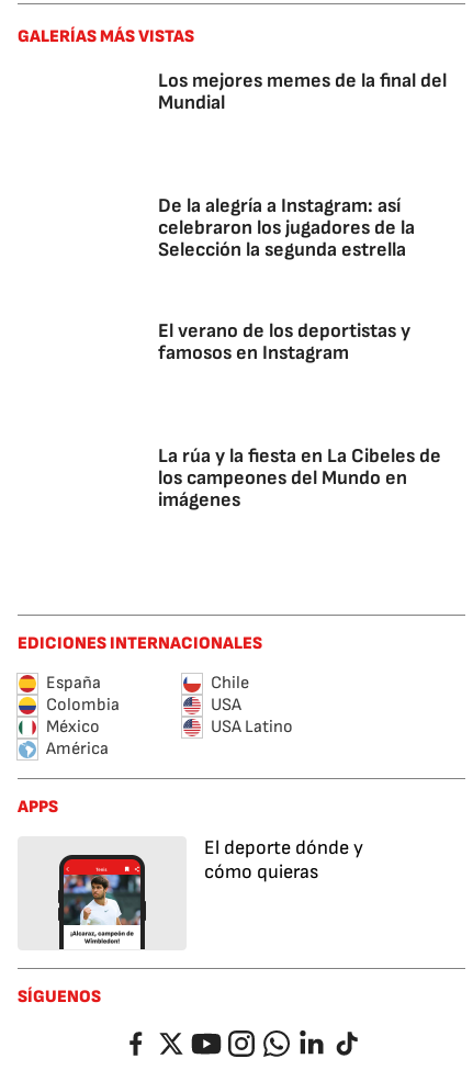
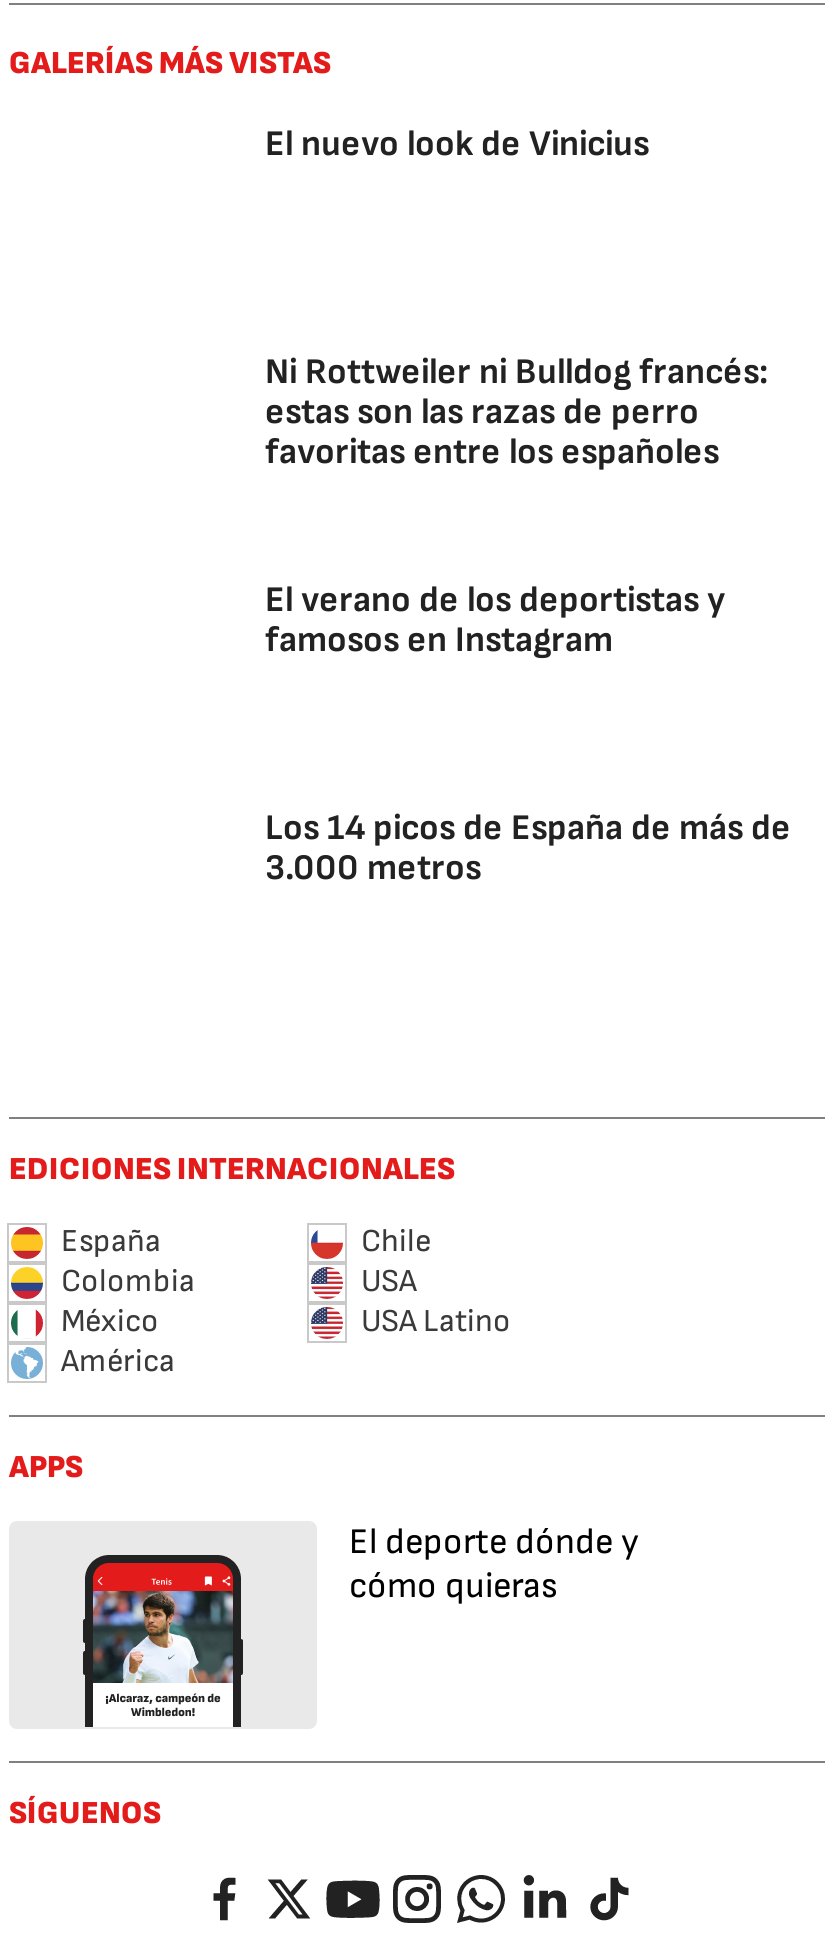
- Los mejores memes de la final del
- Mundial
+ El nuevo look de Vinicius

- De la alegría a Instagram: así
- celebraron los jugadores de la
- Selección la segunda estrella
+ Ni Rottweiler ni Bulldog francés:
+ estas son las razas de perro
+ favoritas entre los españoles

- La rúa y la fiesta en La Cibeles de
- los campeones del Mundo en
- imágenes
+ Los 14 picos de España de más de
+ 3.000 metros
